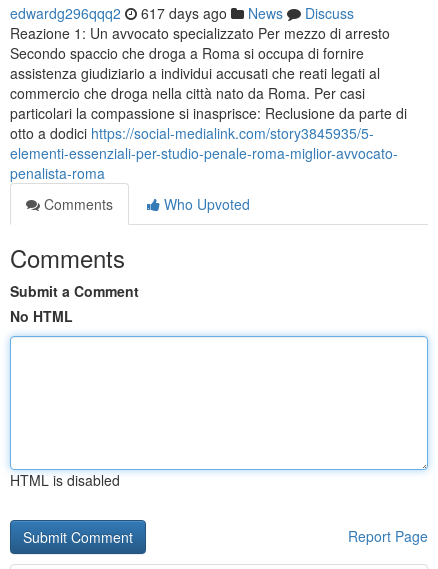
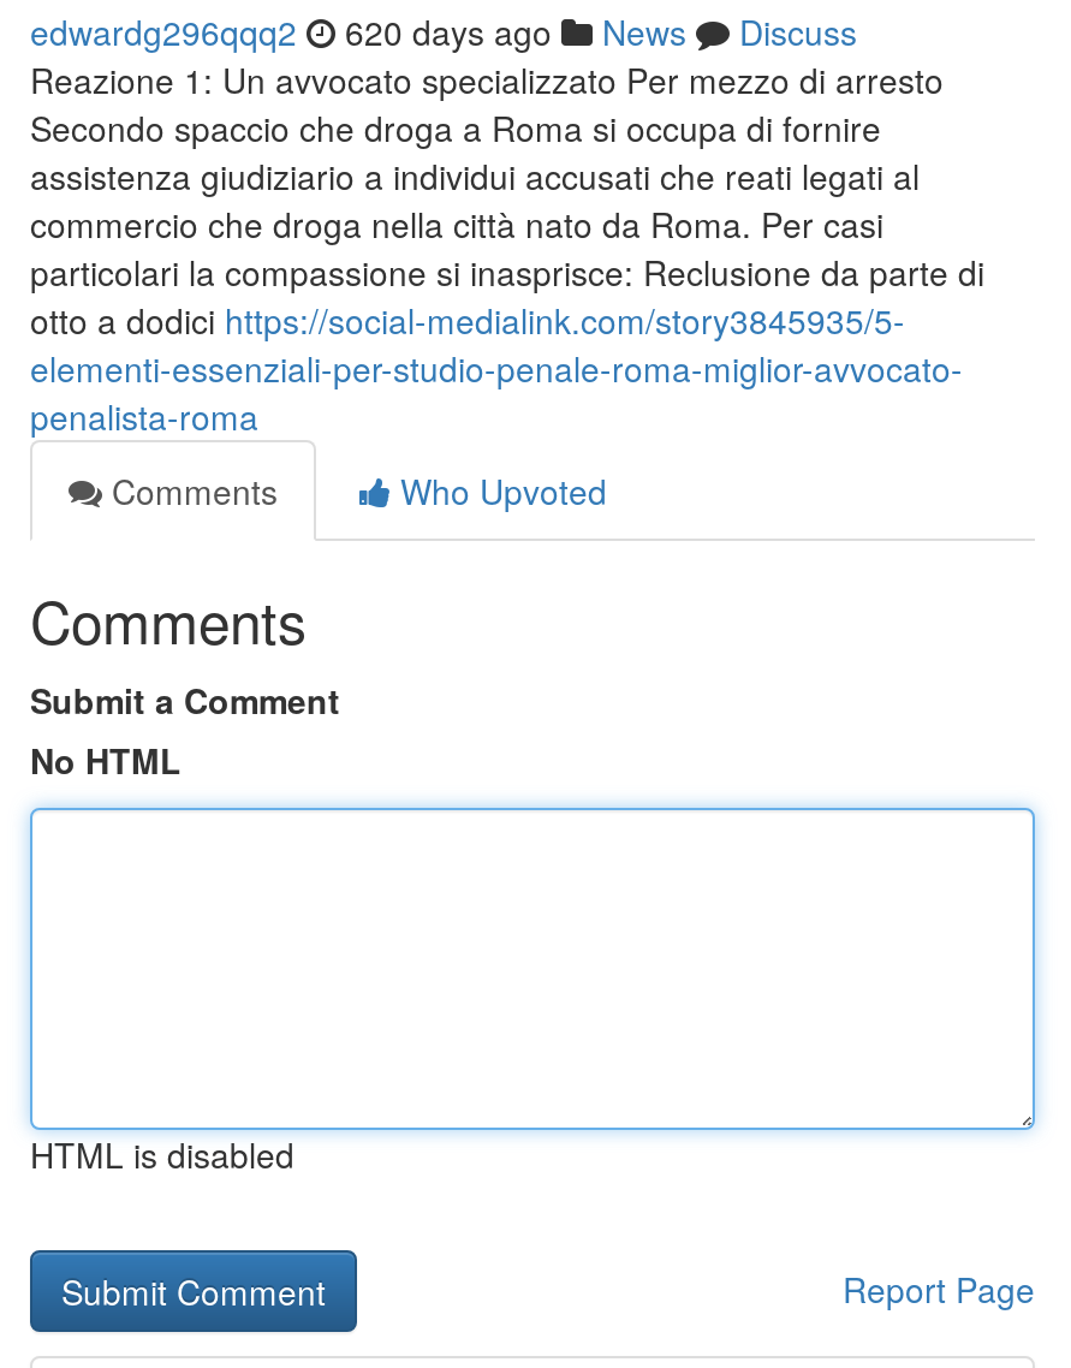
- edwardg296qqq2 617 days ago News Discuss
+ edwardg296qqq2 620 days ago News Discuss
